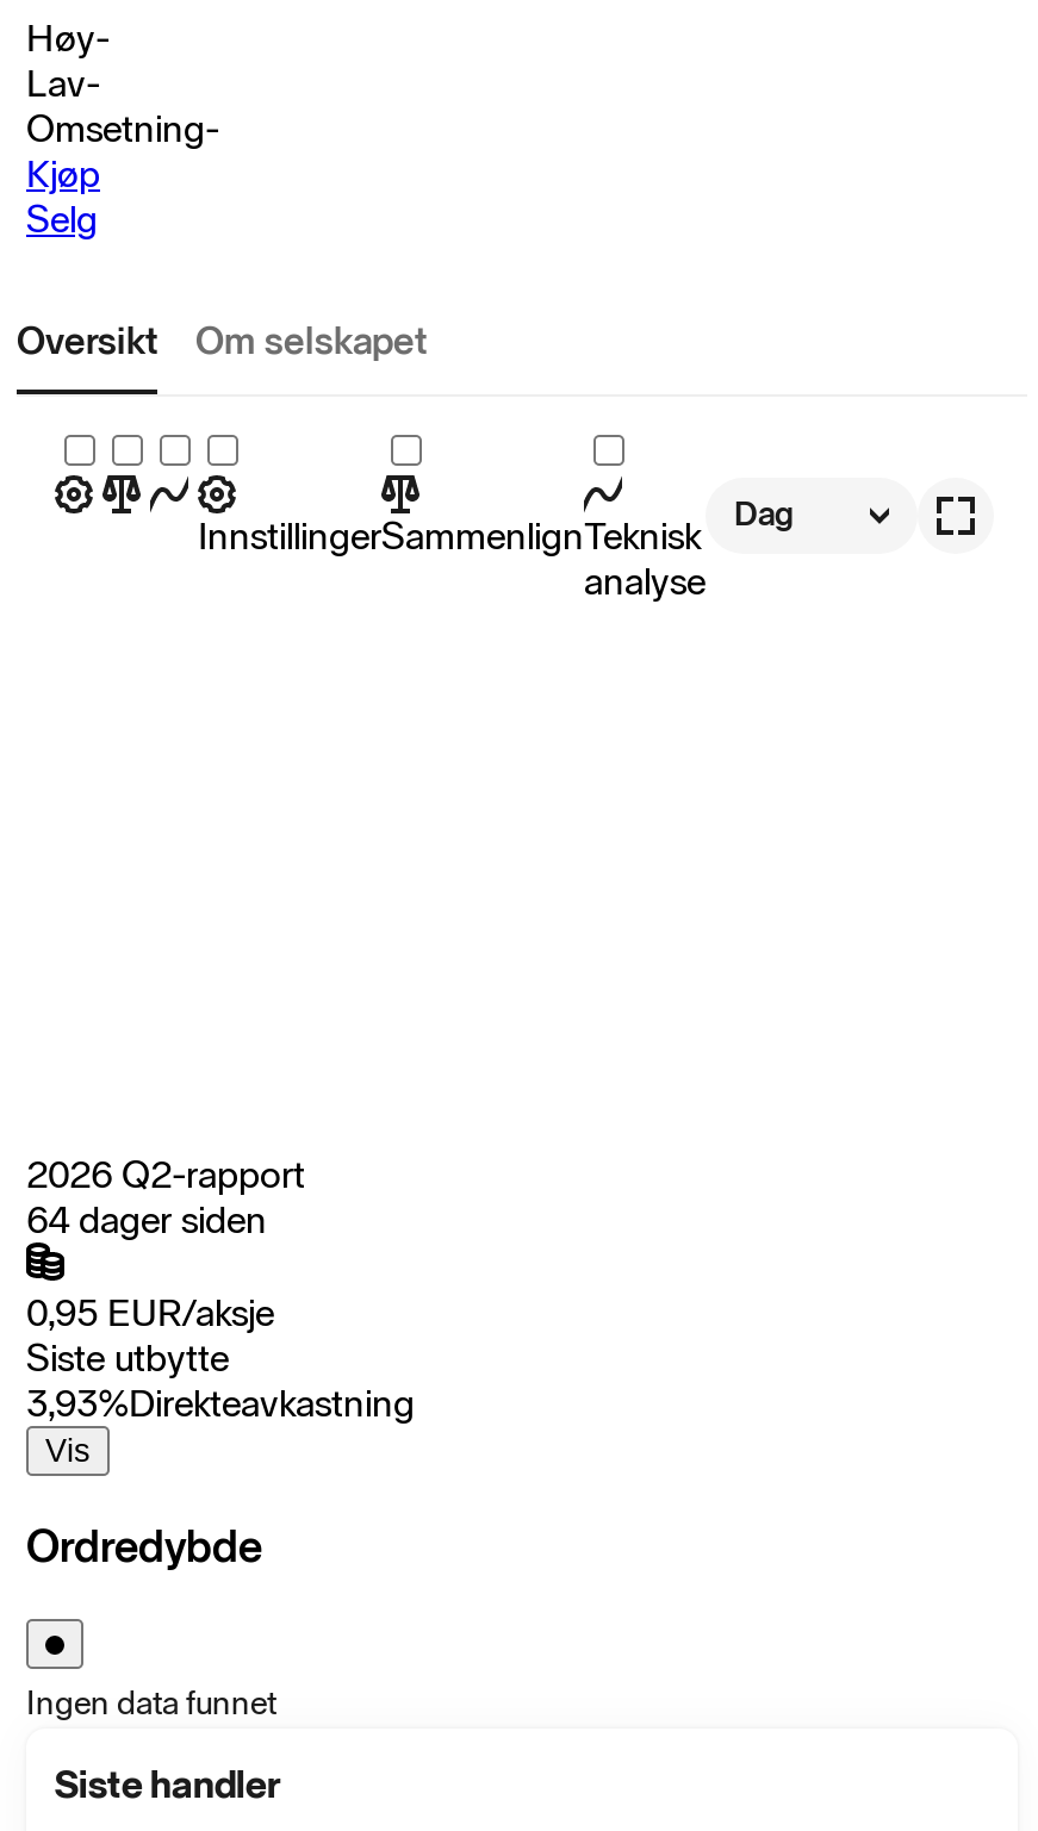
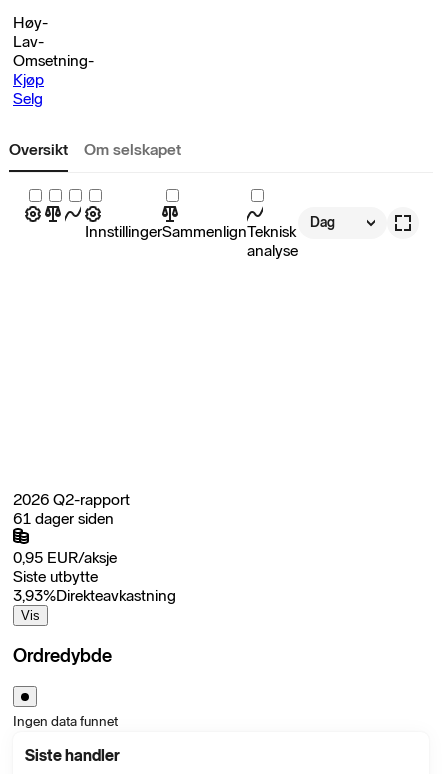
- 64 dager siden
+ 61 dager siden
